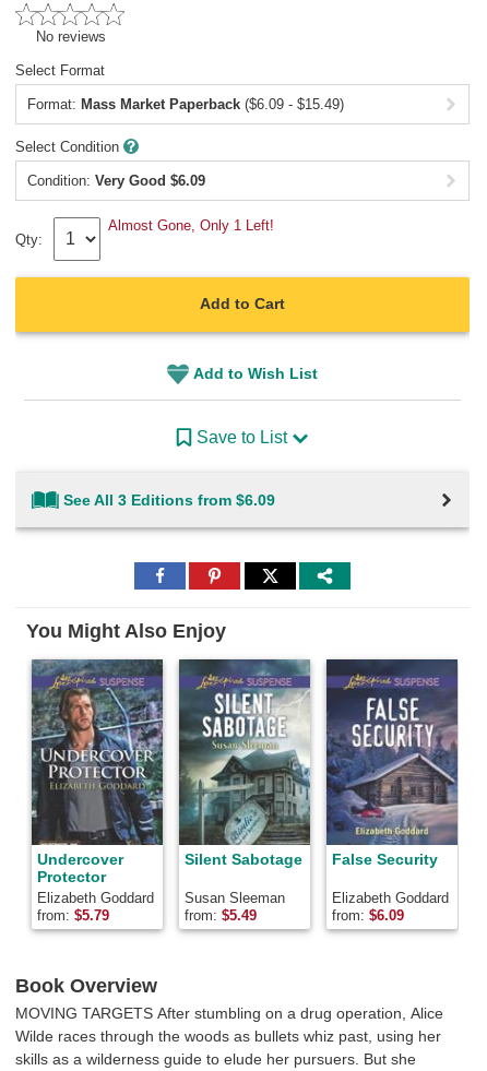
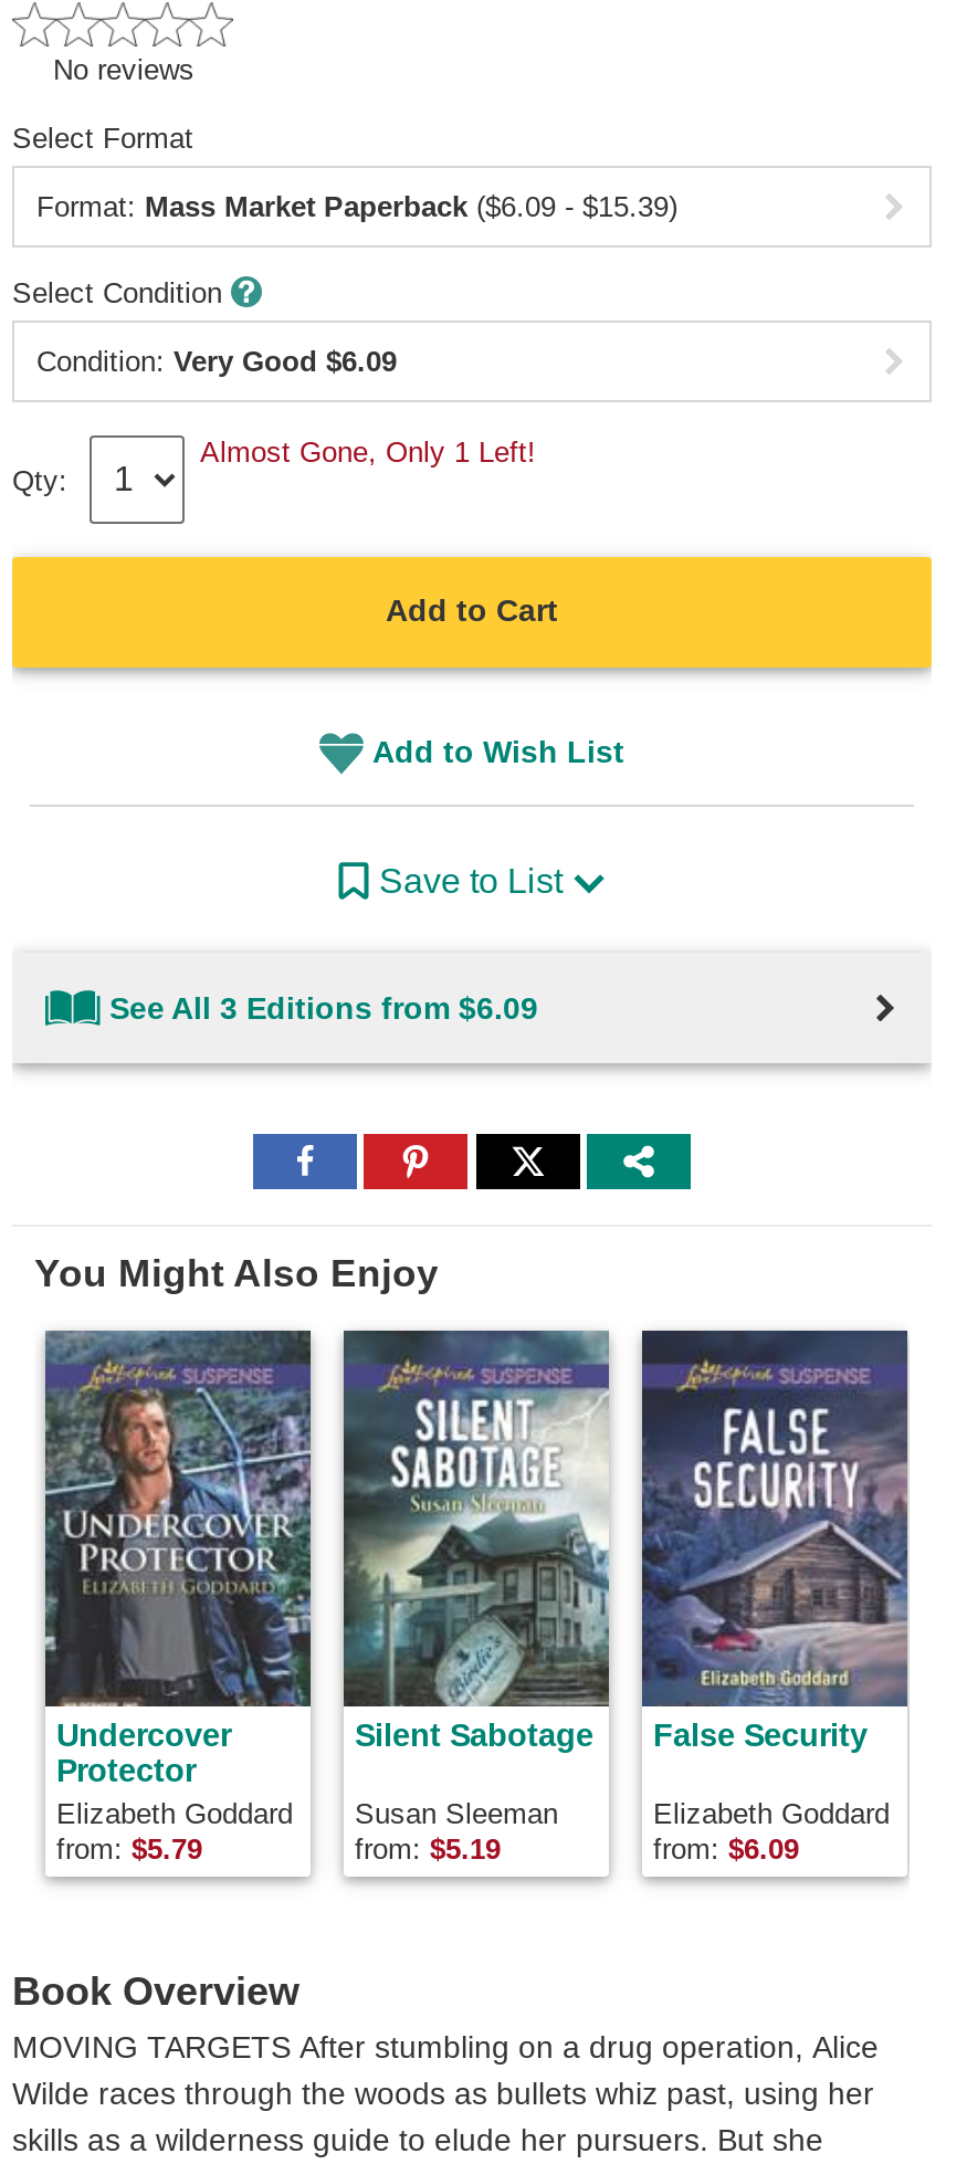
- Format: Mass Market Paperback ($6.09 - $15.49)
+ Format: Mass Market Paperback ($6.09 - $15.39)

- from: $5.49
+ from: $5.19
